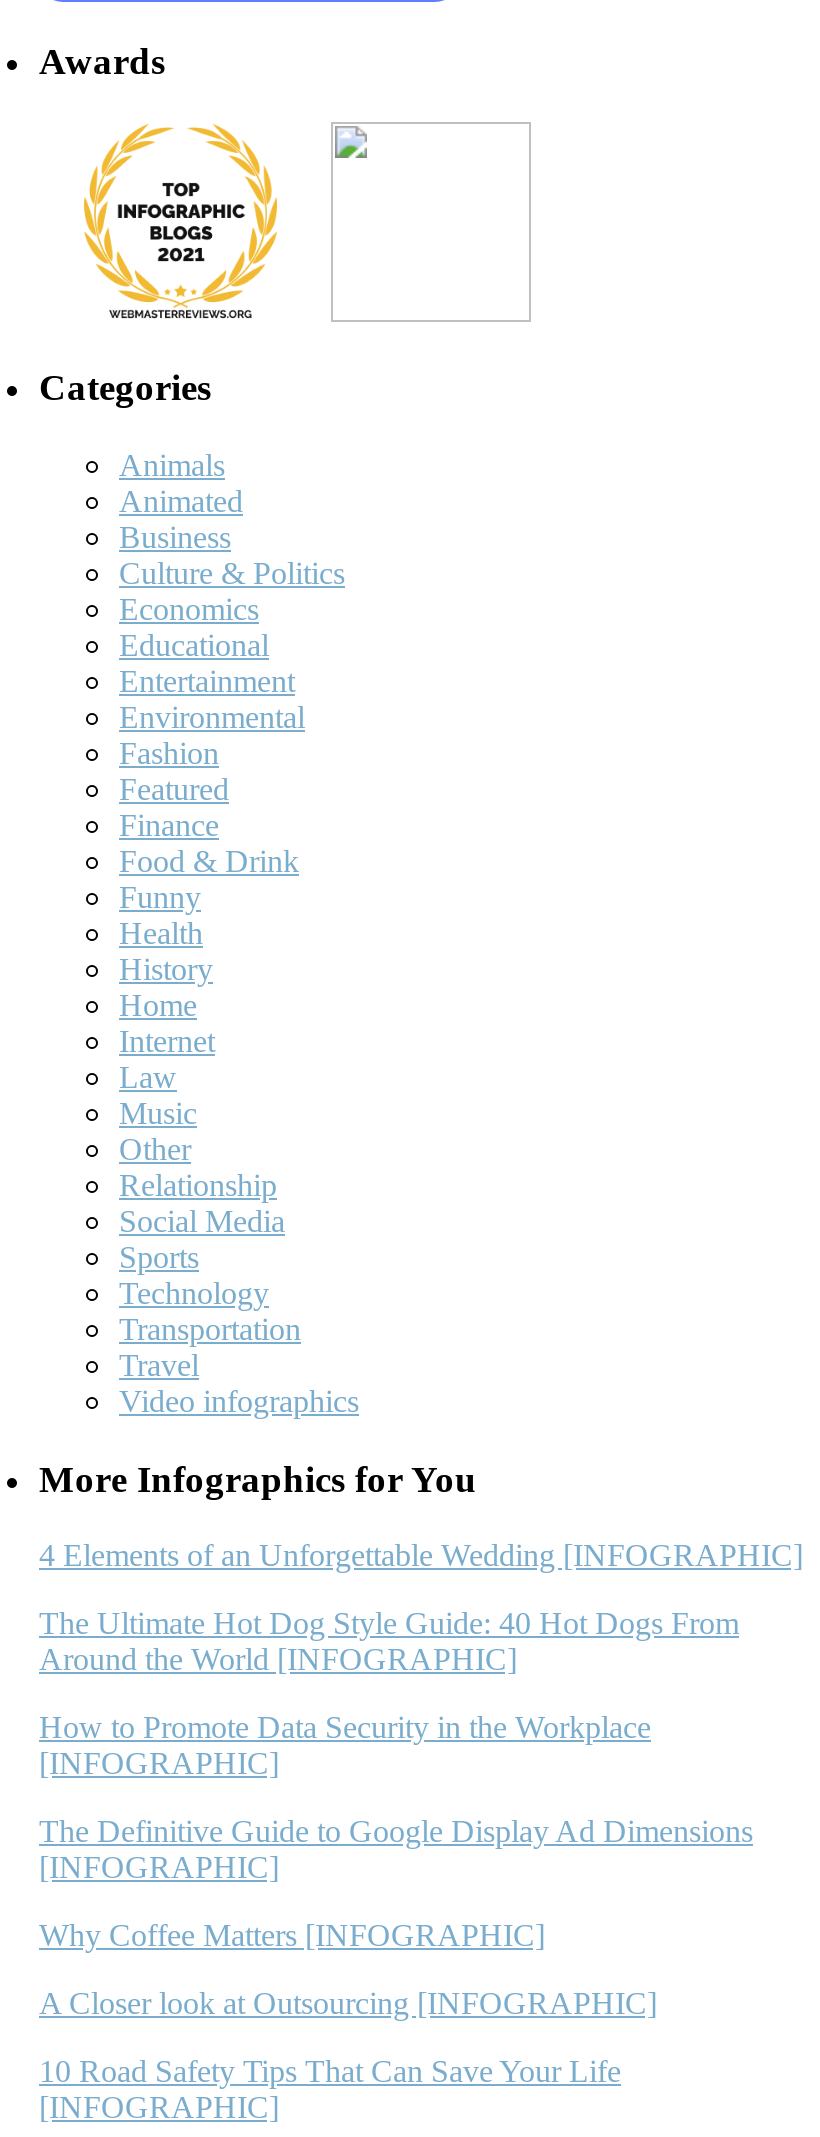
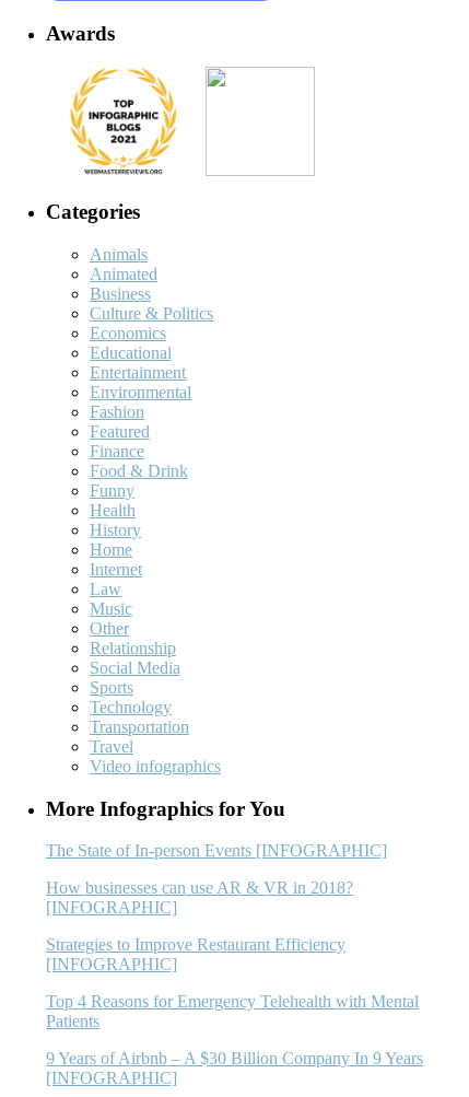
- 4 Elements of an Unforgettable Wedding [INFOGRAPHIC]
- The Ultimate Hot Dog Style Guide: 40 Hot Dogs From
- Around the World [INFOGRAPHIC]
- How to Promote Data Security in the Workplace
+ The State of In-person Events [INFOGRAPHIC]
+ How businesses can use AR & VR in 2018?

- The Definitive Guide to Google Display Ad Dimensions
+ Strategies to Improve Restaurant Efficiency

- Why Coffee Matters [INFOGRAPHIC]
- A Closer look at Outsourcing [INFOGRAPHIC]
- 10 Road Safety Tips That Can Save Your Life
+ Top 4 Reasons for Emergency Telehealth with Mental
+ Patients
+ 9 Years of Airbnb – A $30 Billion Company In 9 Years
